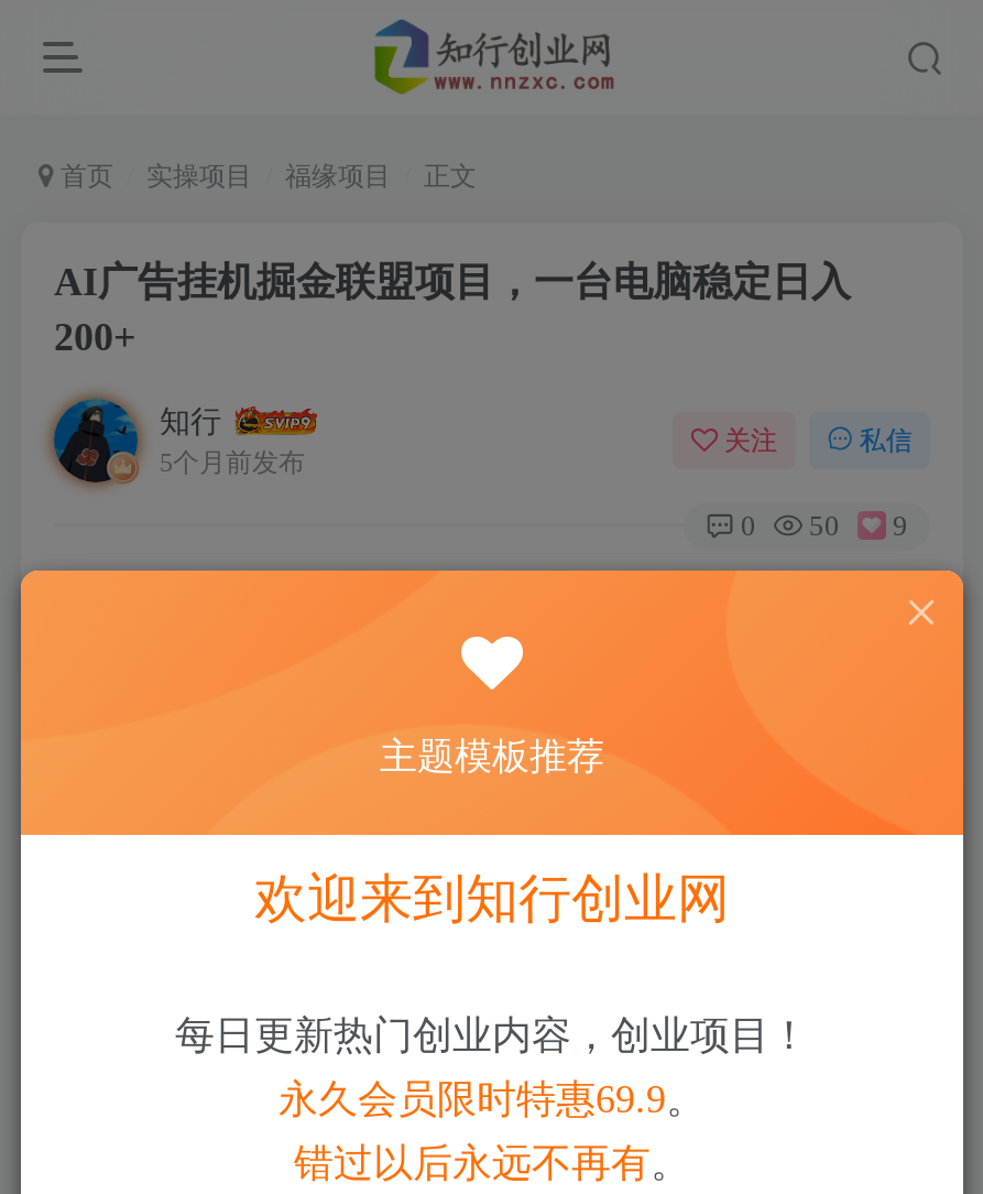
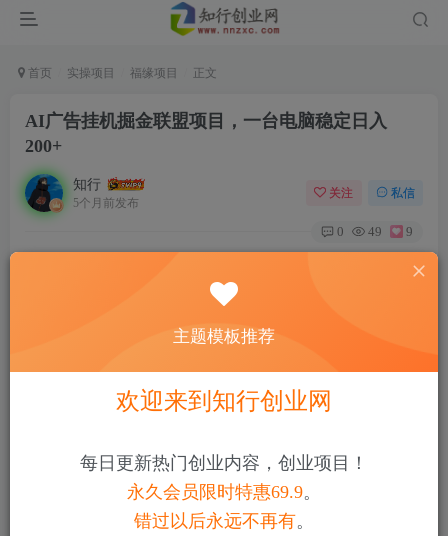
- 0 50 9
+ 0 49 9
